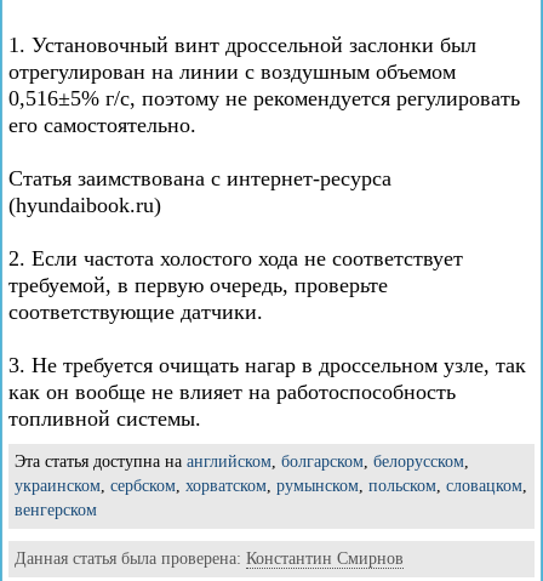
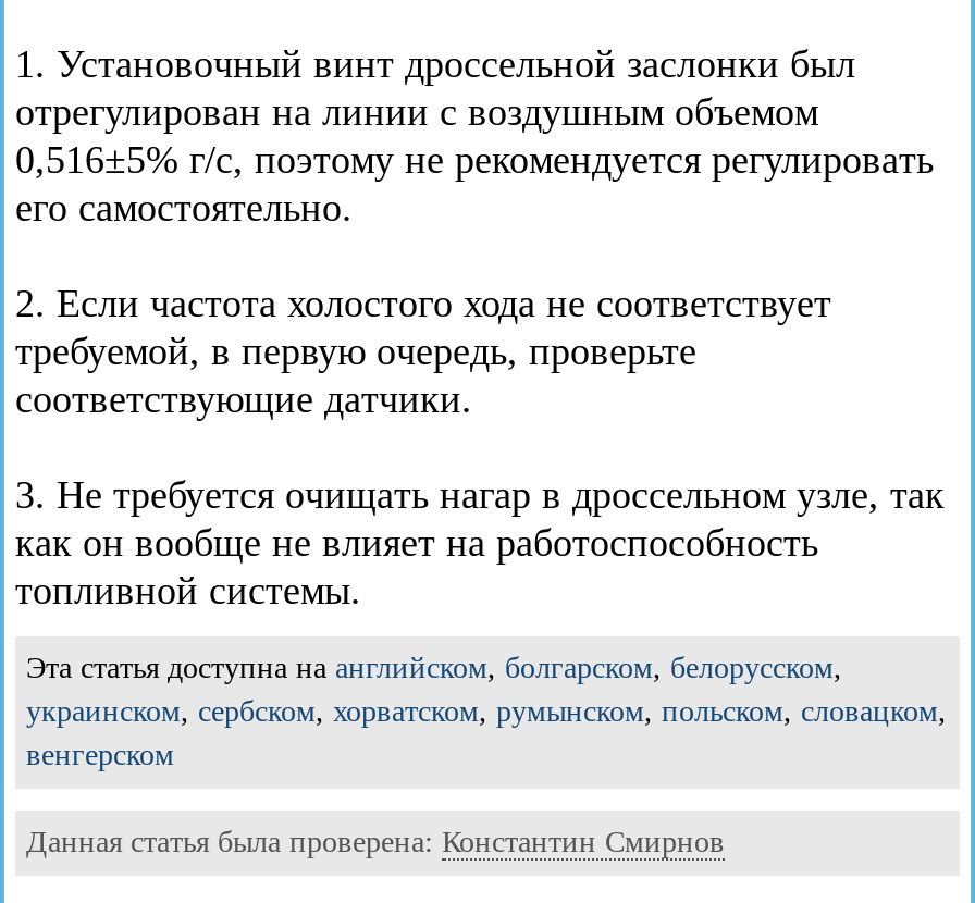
- Статья заимствована с интернет-ресурса
- (hyundaibook.ru)
